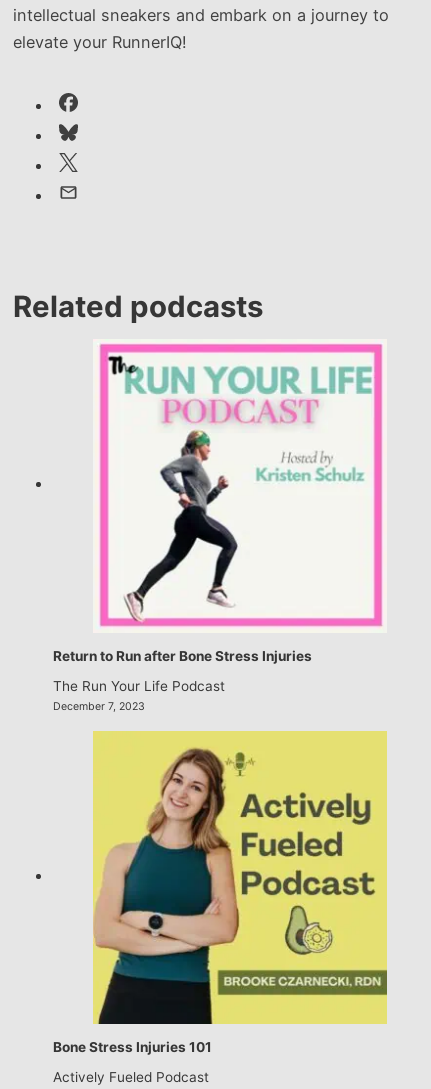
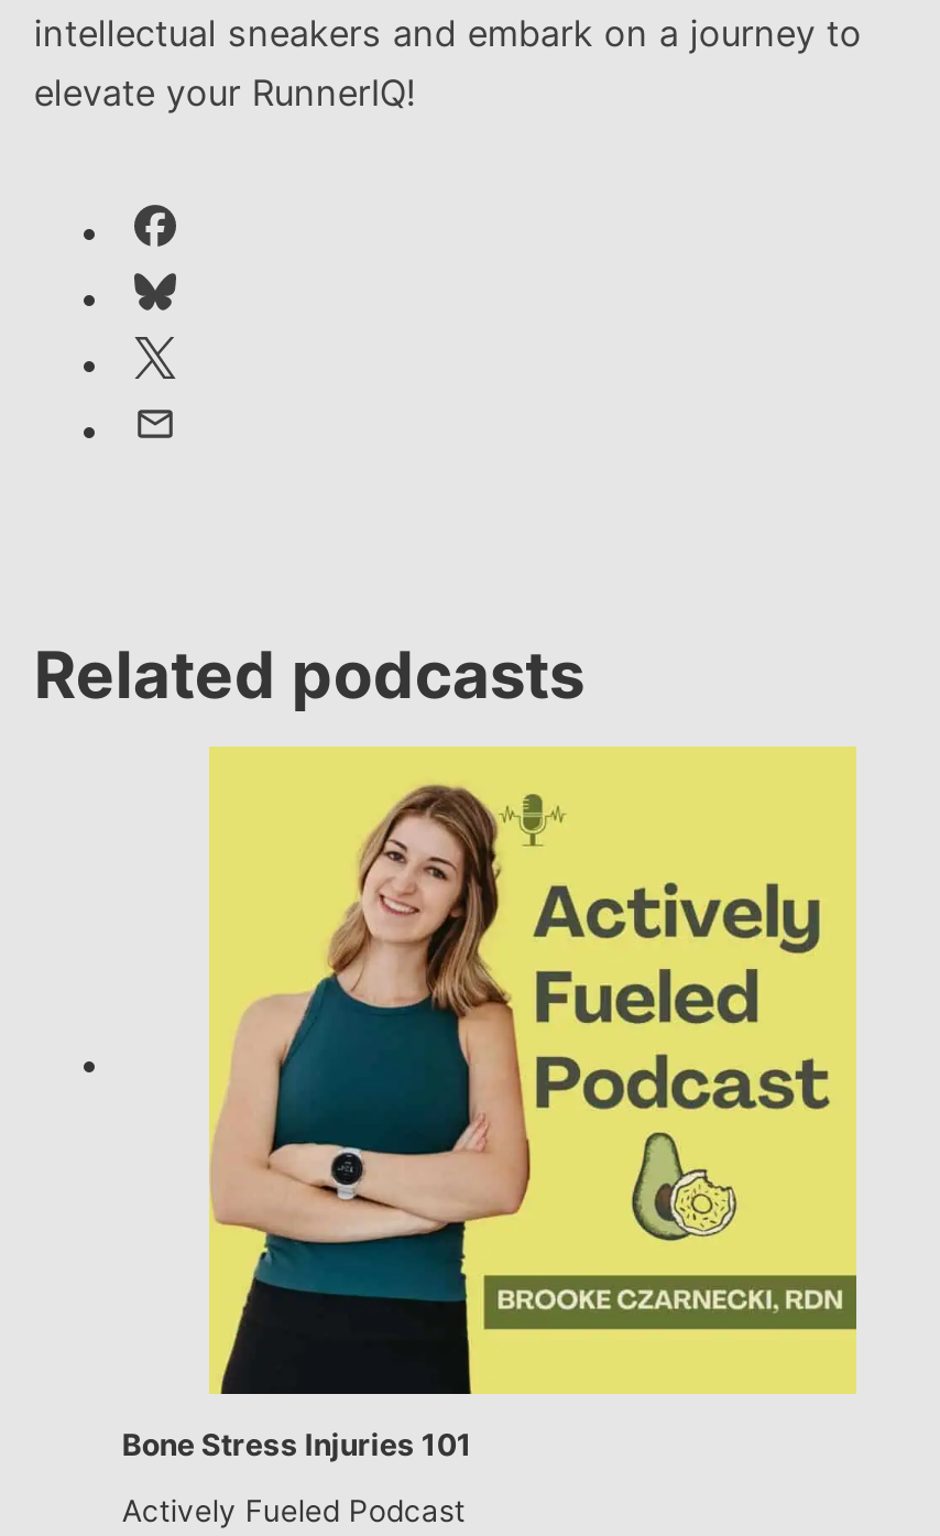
- [image]
- Return to Run after Bone Stress Injuries
- The Run Your Life Podcast
- December 7, 2023
